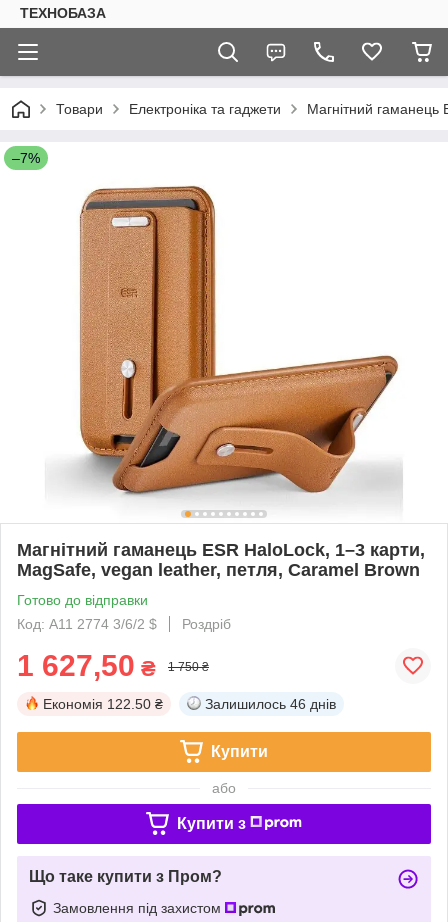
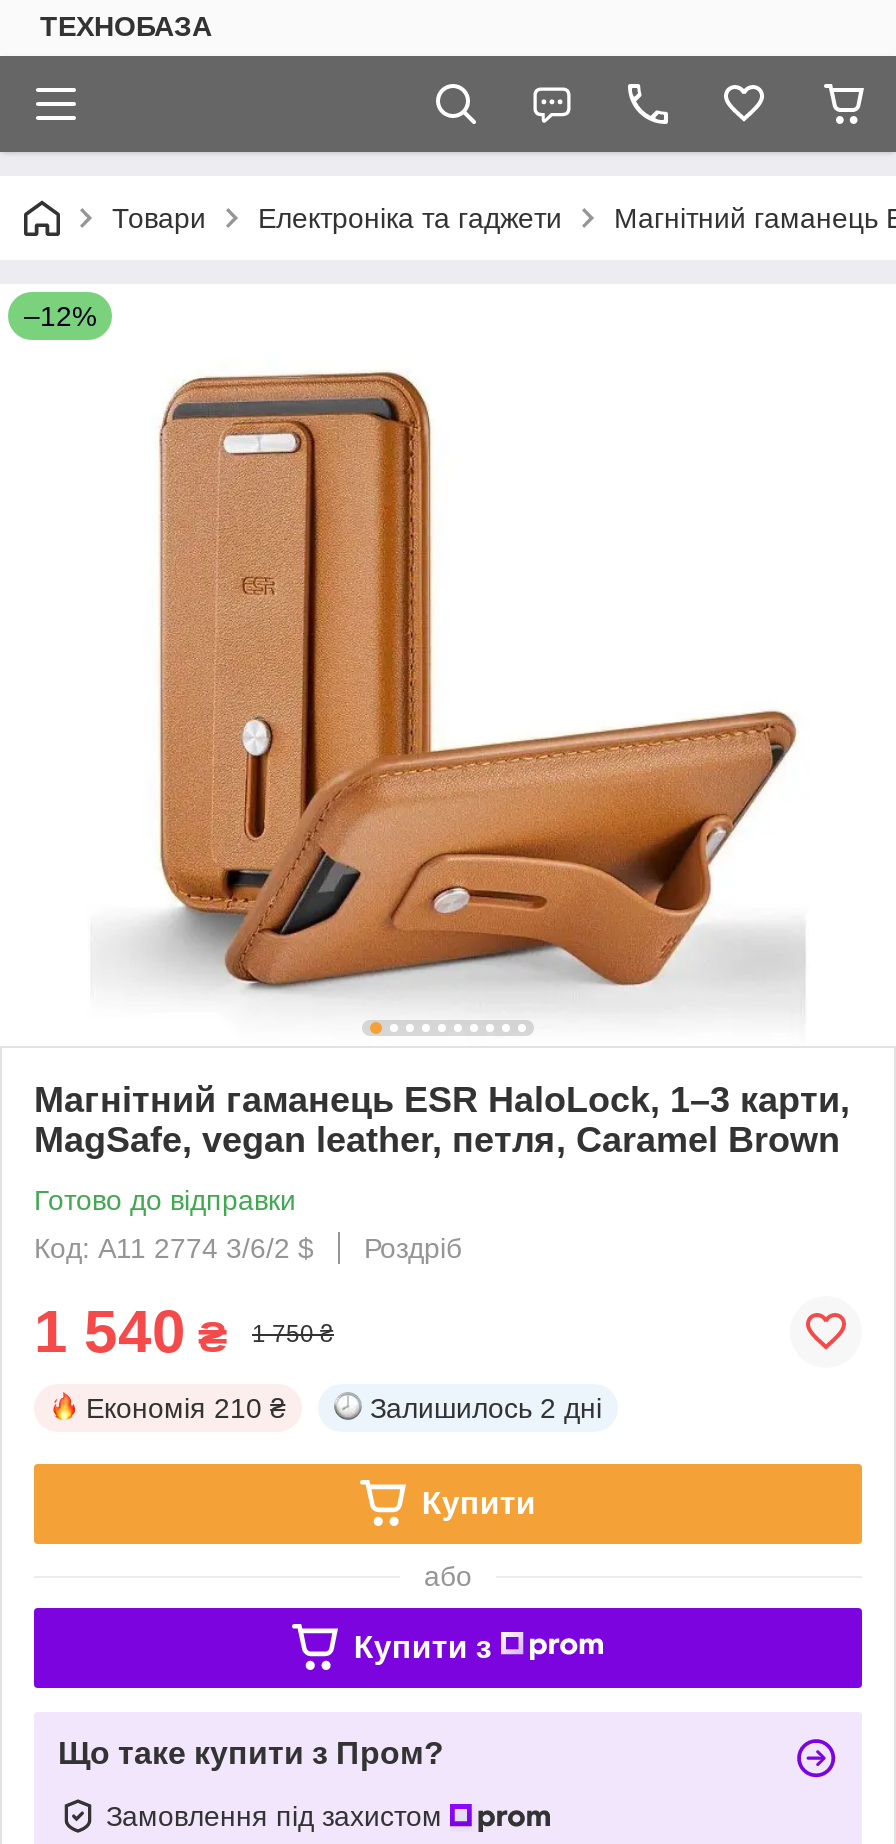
- –7%
+ –12%

- 1 627,50 ₴
+ 1 540 ₴

- Економія 122.50 ₴
+ Економія 210 ₴

- Залишилось 46 днів
+ Залишилось 2 дні
